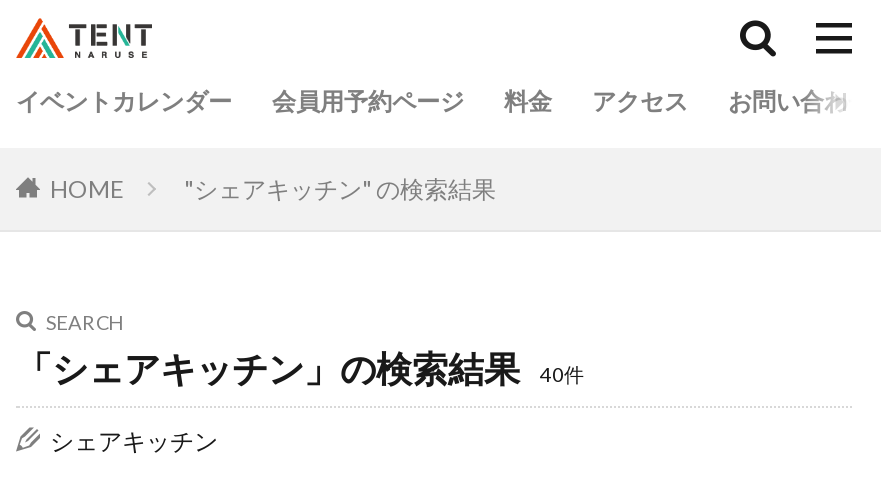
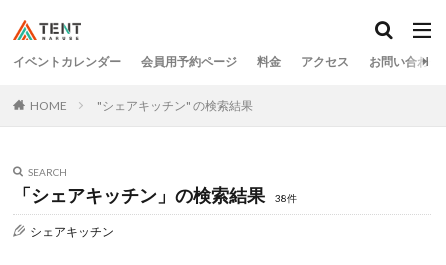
- 「シェアキッチン」の検索結果 40件
+ 「シェアキッチン」の検索結果 38件
